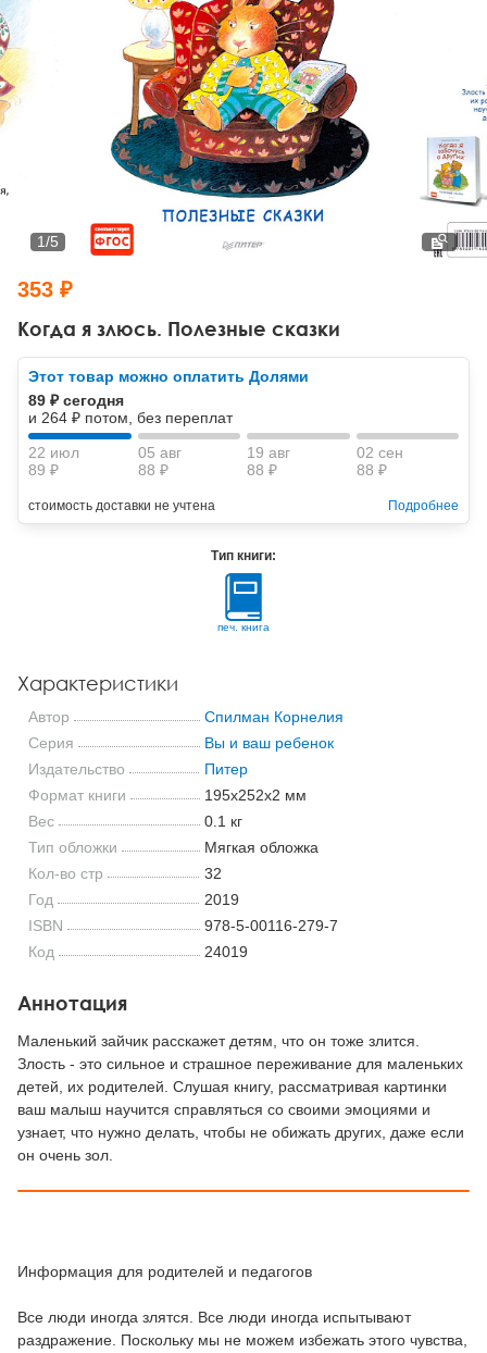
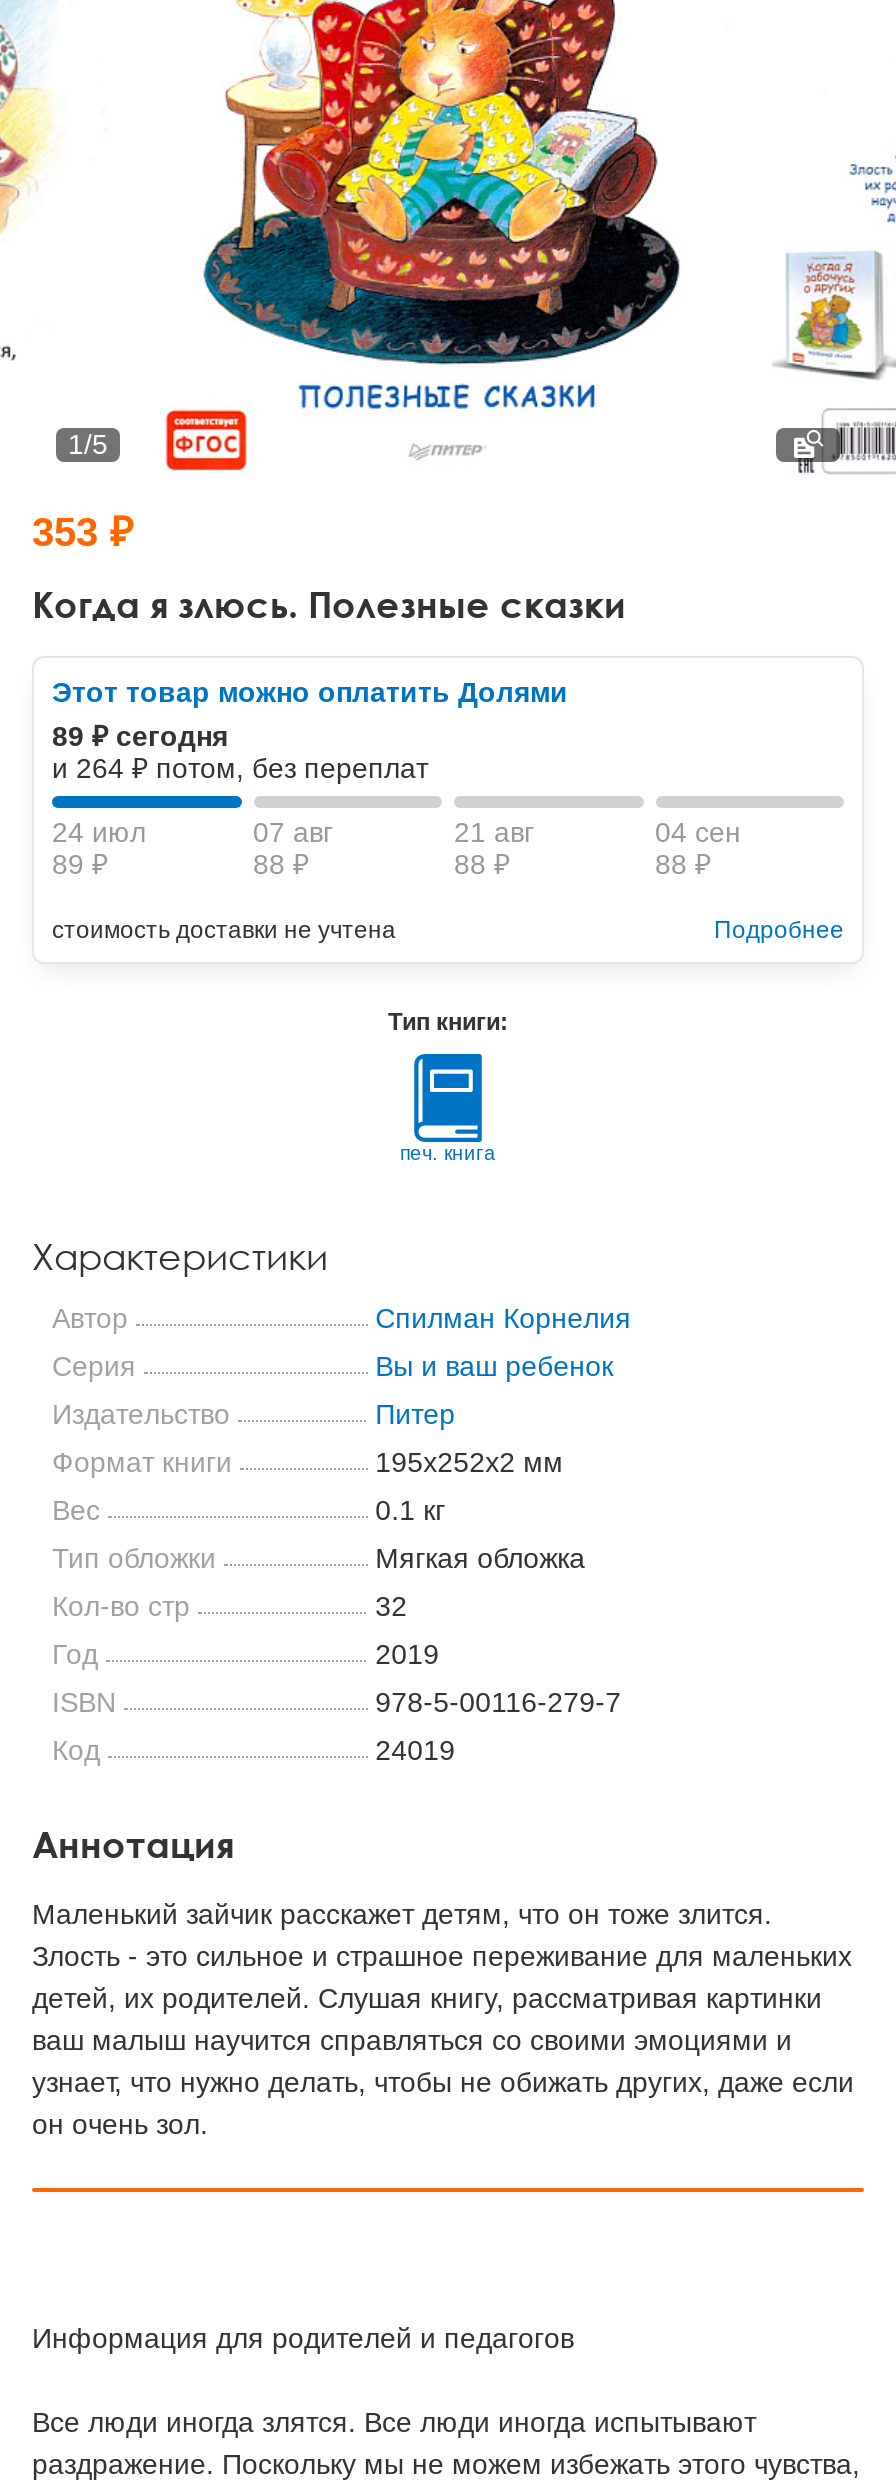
- 22 июл
+ 24 июл

- 05 авг
+ 07 авг

- 19 авг
+ 21 авг

- 02 сен
+ 04 сен
